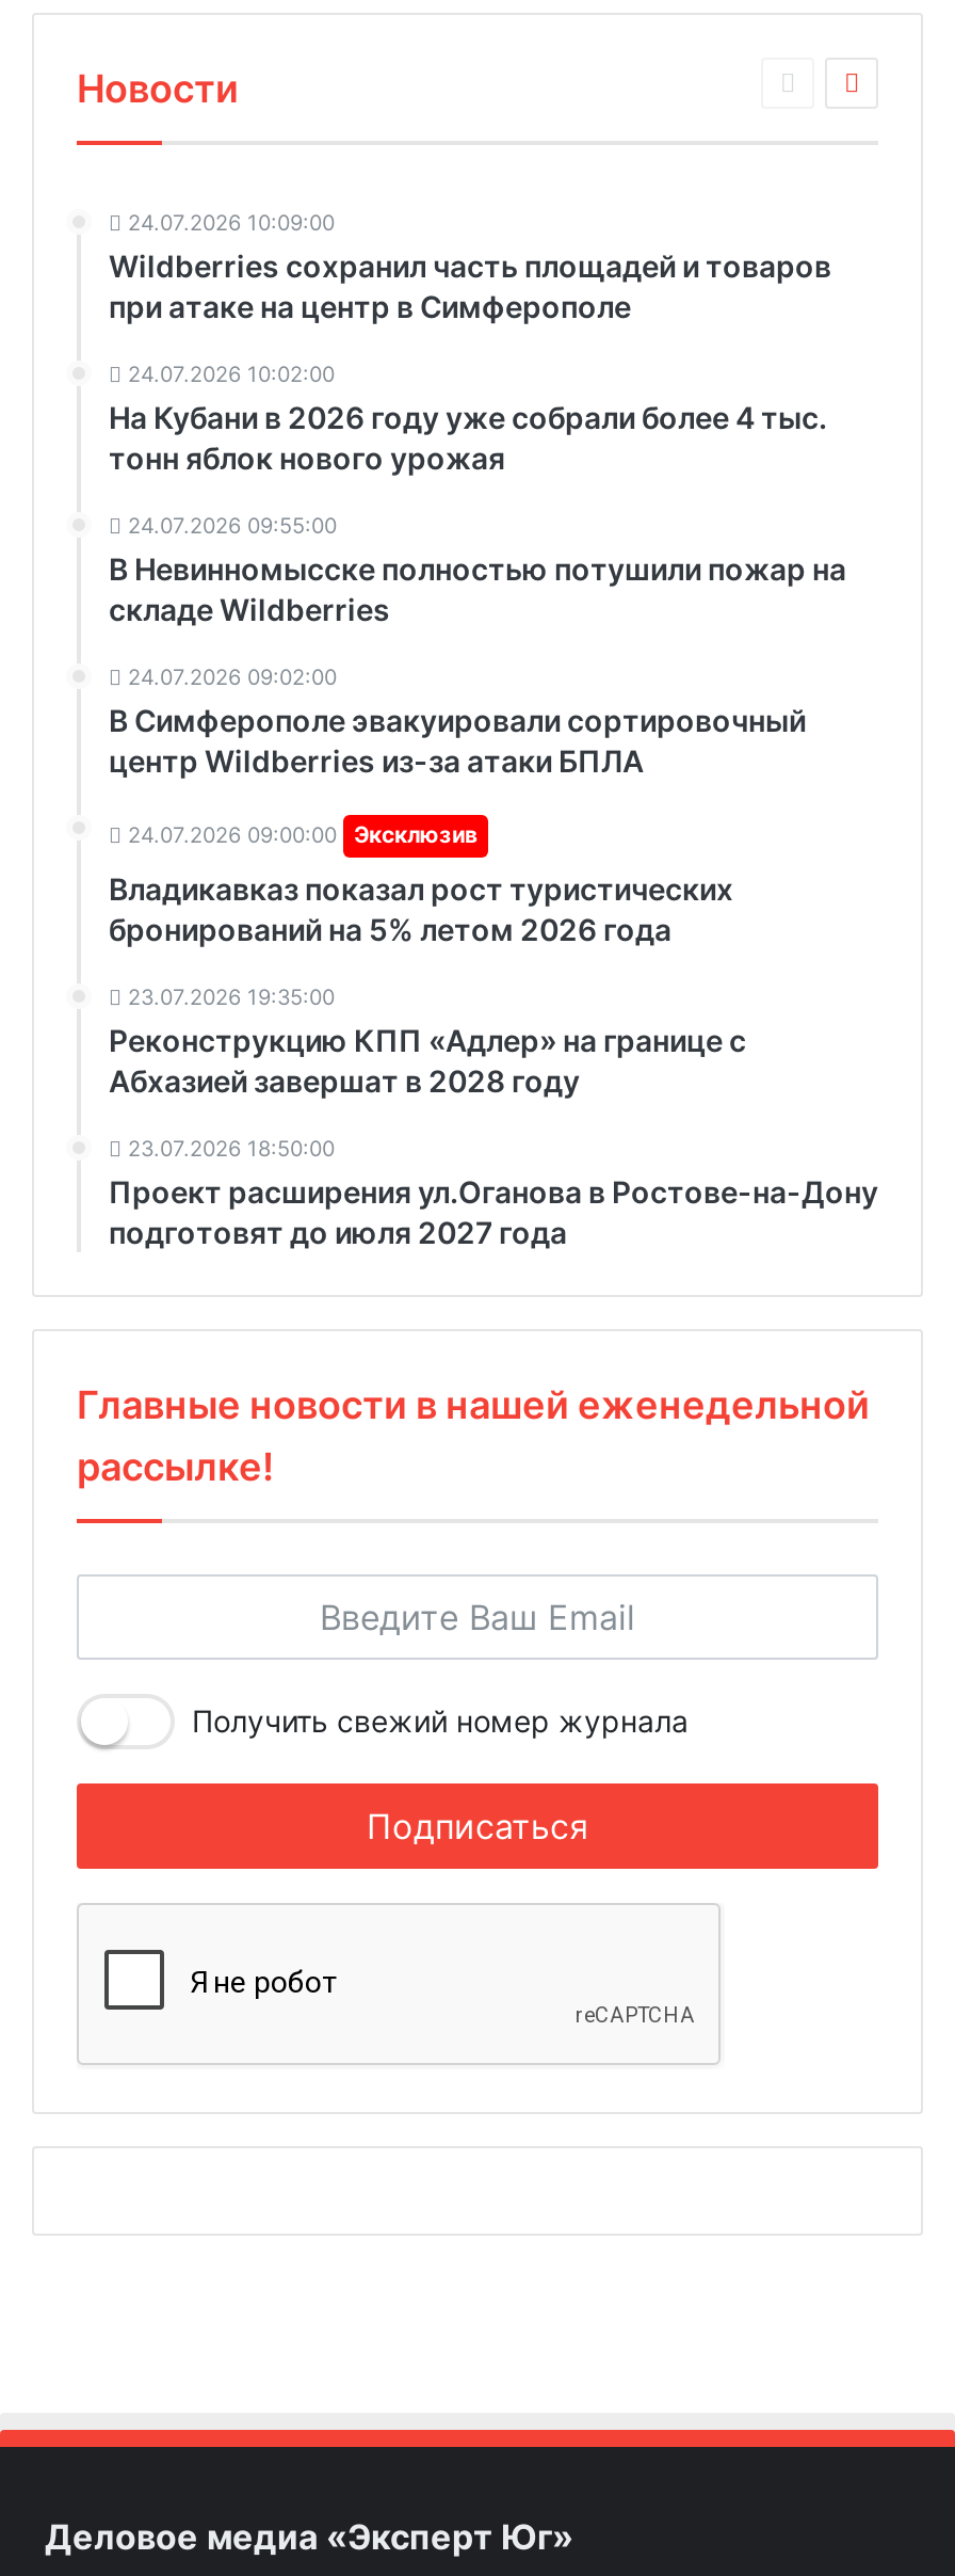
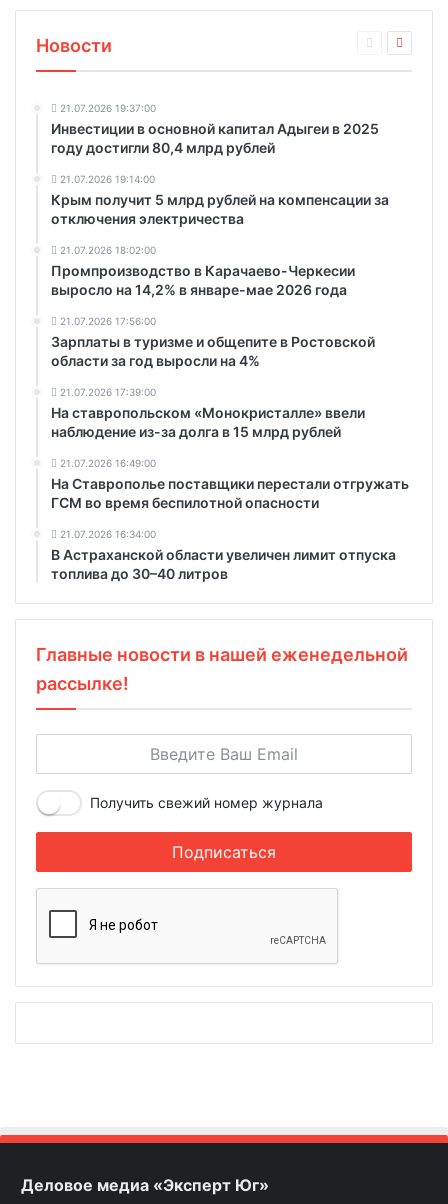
- 24.07.2026 10:09:00
- Wildberries сохранил часть площадей и товаров
- при атаке на центр в Симферополе
- 24.07.2026 10:02:00
- На Кубани в 2026 году уже собрали более 4 тыс.
- тонн яблок нового урожая
- 24.07.2026 09:55:00
- В Невинномысске полностью потушили пожар на
- складе Wildberries
- 24.07.2026 09:02:00
- В Симферополе эвакуировали сортировочный
- центр Wildberries из-за атаки БПЛА
- 24.07.2026 09:00:00
- Эксклюзив
- Владикавказ показал рост туристических
- бронирований на 5% летом 2026 года
- 23.07.2026 19:35:00
- Реконструкцию КПП «Адлер» на границе с
- Абхазией завершат в 2028 году
- 23.07.2026 18:50:00
- Проект расширения ул.Оганова в Ростове-на-Дону
- подготовят до июля 2027 года
+ 21.07.2026 19:37:00
+ Инвестиции в основной капитал Адыгеи в 2025
+ году достигли 80,4 млрд рублей
+ 21.07.2026 19:14:00
+ Крым получит 5 млрд рублей на компенсации за
+ отключения электричества
+ 21.07.2026 18:02:00
+ Промпроизводство в Карачаево-Черкесии
+ выросло на 14,2% в январе-мае 2026 года
+ 21.07.2026 17:56:00
+ Зарплаты в туризме и общепите в Ростовской
+ области за год выросли на 4%
+ 21.07.2026 17:39:00
+ На ставропольском «Монокристалле» ввели
+ наблюдение из-за долга в 15 млрд рублей
+ 21.07.2026 16:49:00
+ На Ставрополье поставщики перестали отгружать
+ ГСМ во время беспилотной опасности
+ 21.07.2026 16:34:00
+ В Астраханской области увеличен лимит отпуска
+ топлива до 30–40 литров
